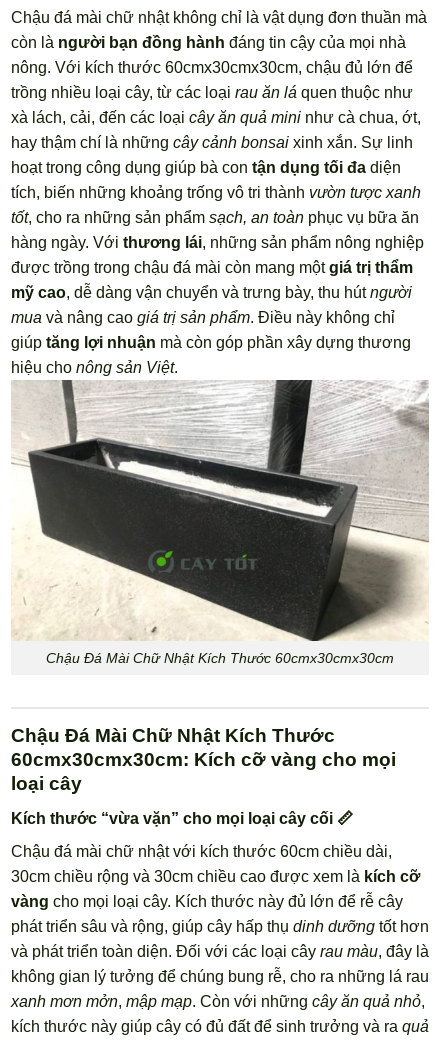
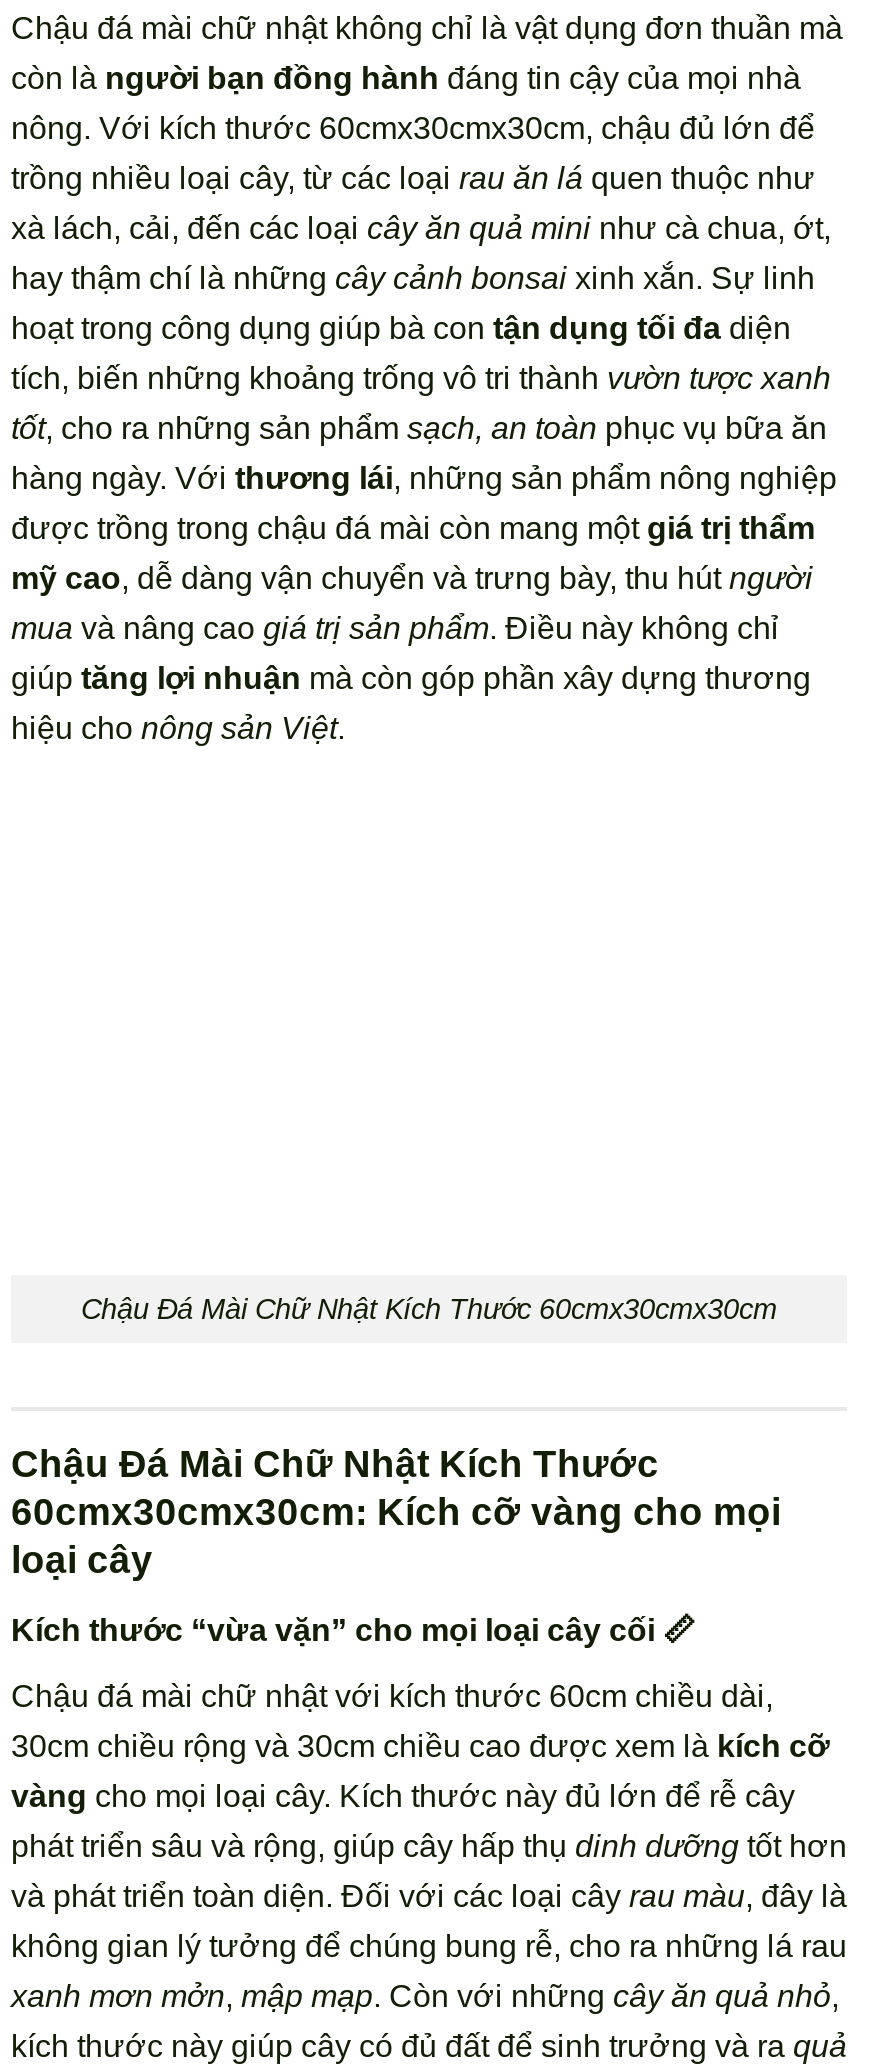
- [image]
